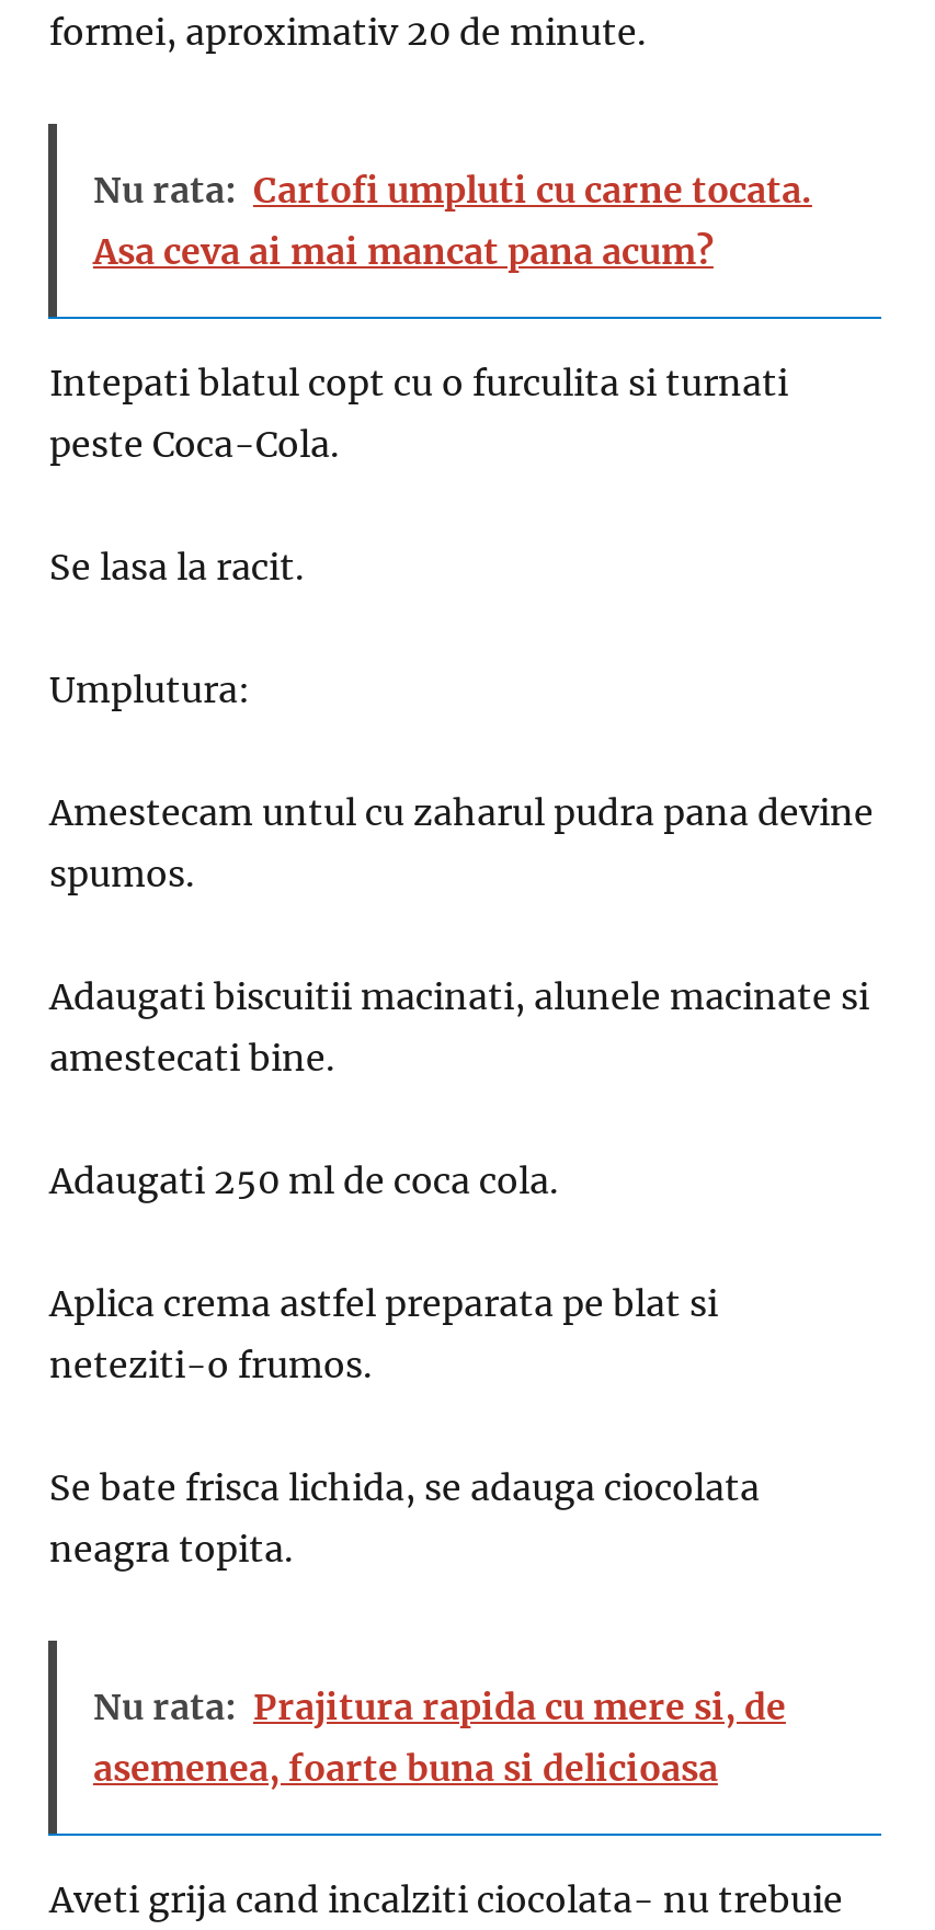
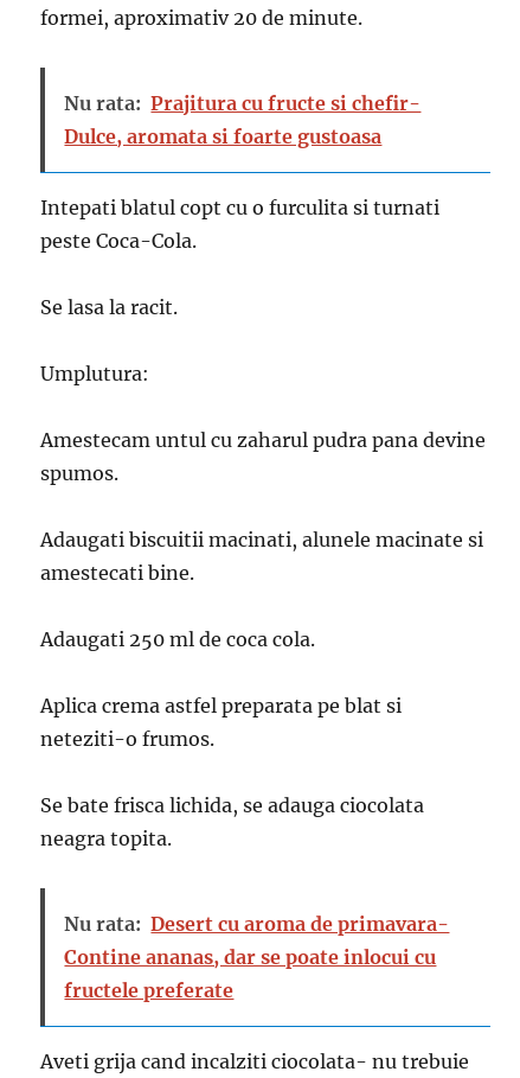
- Nu rata: Cartofi umpluti cu carne tocata.
- Asa ceva ai mai mancat pana acum?
+ Nu rata: Prajitura cu fructe si chefir-
+ Dulce, aromata si foarte gustoasa

- Nu rata: Prajitura rapida cu mere si, de
- asemenea, foarte buna si delicioasa
+ Nu rata: Desert cu aroma de primavara-
+ Contine ananas, dar se poate inlocui cu
+ fructele preferate
